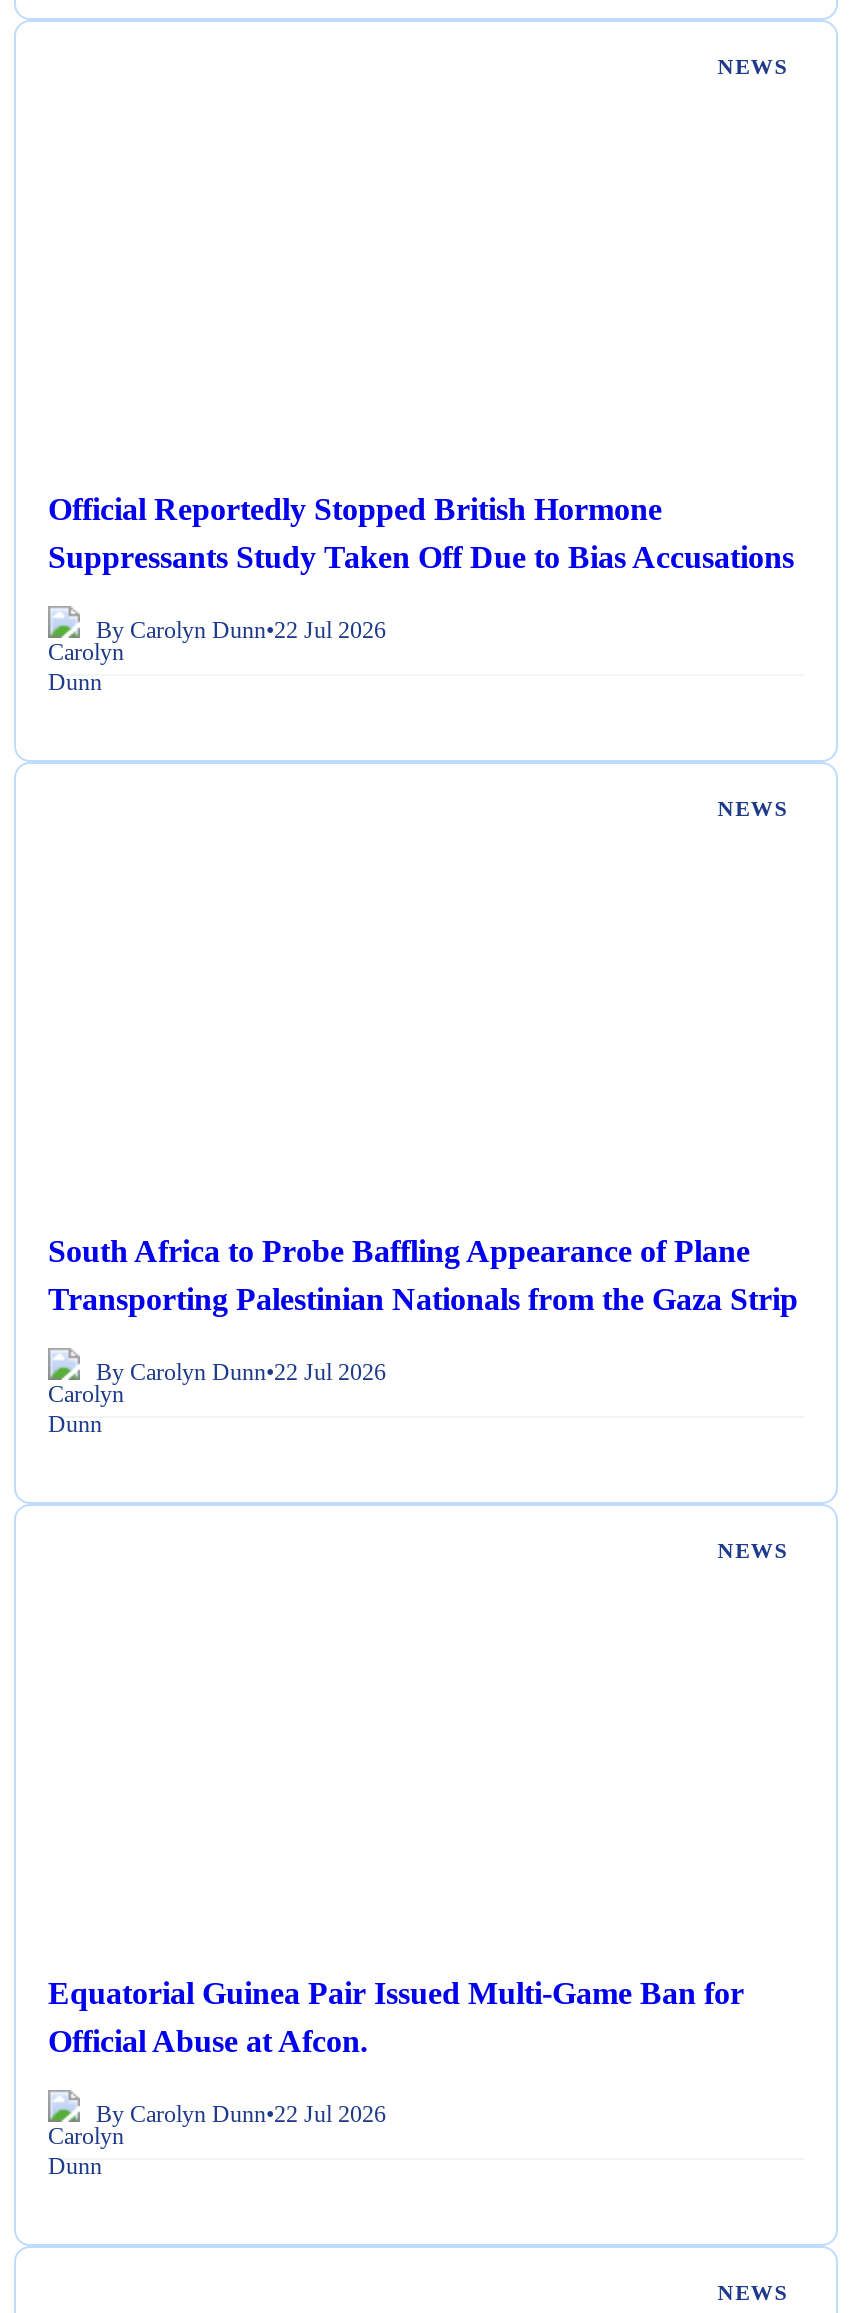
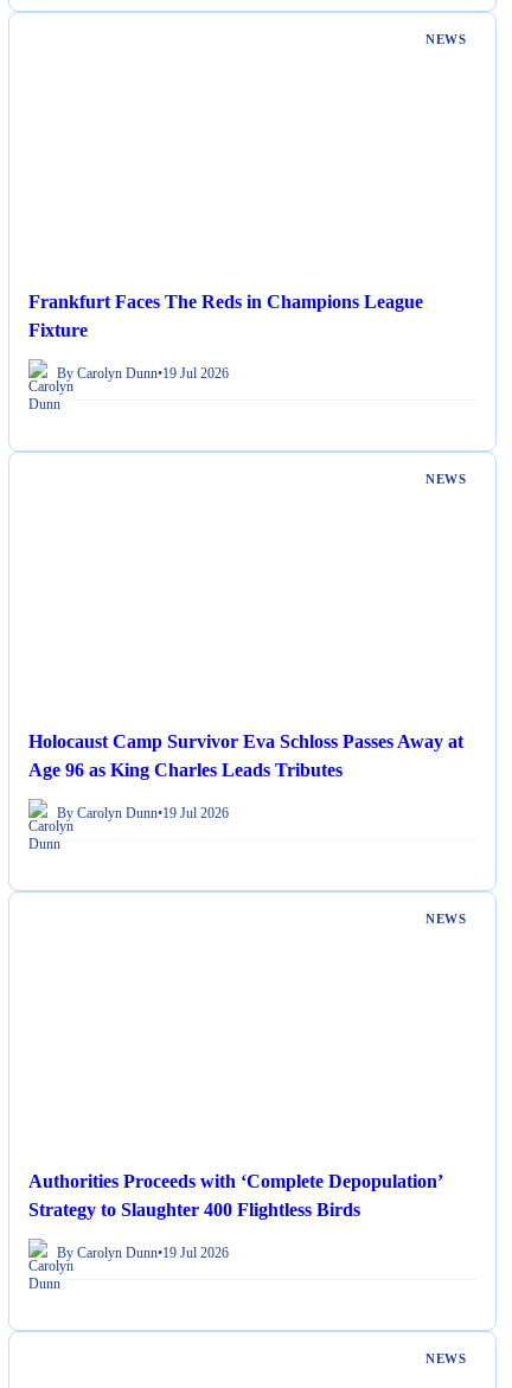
- Official Reportedly Stopped British Hormone
- Suppressants Study Taken Off Due to Bias Accusations
+ Frankfurt Faces The Reds in Champions League
+ Fixture

- By Carolyn Dunn•22 Jul 2026
+ By Carolyn Dunn•19 Jul 2026

- South Africa to Probe Baffling Appearance of Plane
- Transporting Palestinian Nationals from the Gaza Strip
+ Holocaust Camp Survivor Eva Schloss Passes Away at
+ Age 96 as King Charles Leads Tributes

- By Carolyn Dunn•22 Jul 2026
+ By Carolyn Dunn•19 Jul 2026

- Equatorial Guinea Pair Issued Multi-Game Ban for
- Official Abuse at Afcon.
+ Authorities Proceeds with ‘Complete Depopulation’
+ Strategy to Slaughter 400 Flightless Birds

- By Carolyn Dunn•22 Jul 2026
+ By Carolyn Dunn•19 Jul 2026
